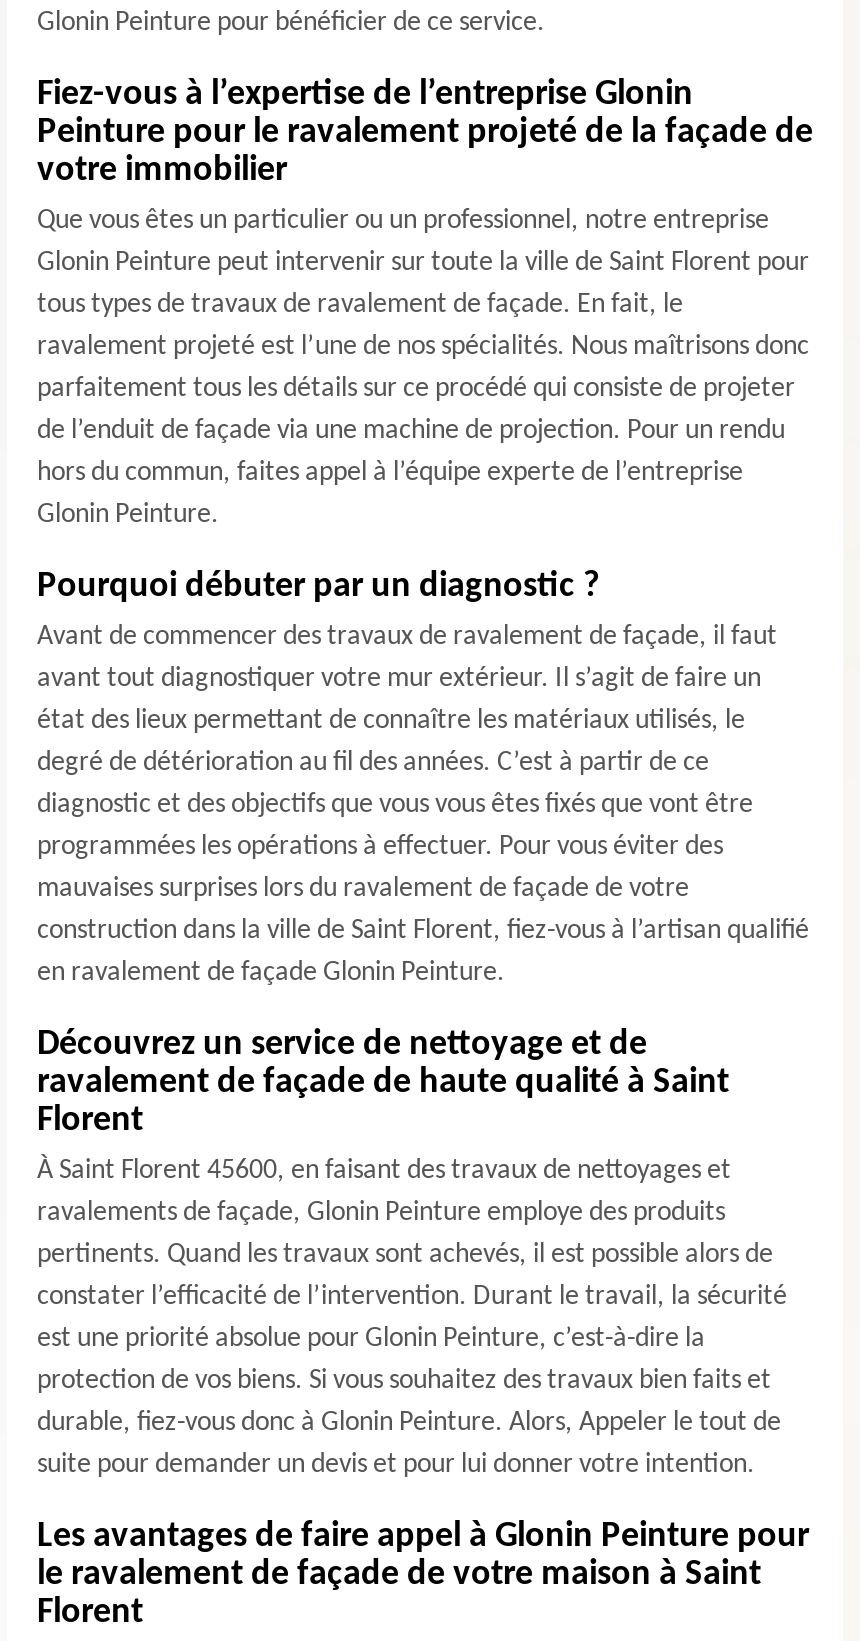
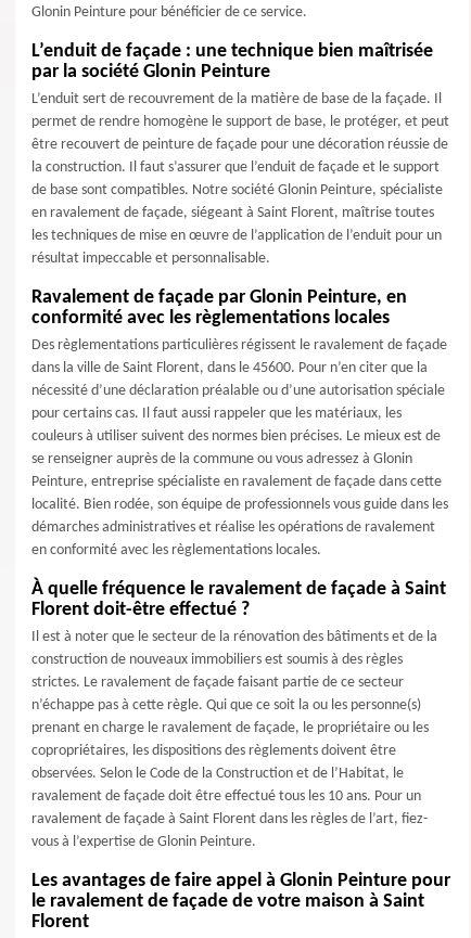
- Fiez-vous à l’expertise de l’entreprise Glonin
- Peinture pour le ravalement projeté de la façade de
- votre immobilier
- Que vous êtes un particulier ou un professionnel, notre entreprise
- Glonin Peinture peut intervenir sur toute la ville de Saint Florent pour
- tous types de travaux de ravalement de façade. En fait, le
- ravalement projeté est l’une de nos spécialités. Nous maîtrisons donc
- parfaitement tous les détails sur ce procédé qui consiste de projeter
- de l’enduit de façade via une machine de projection. Pour un rendu
- hors du commun, faites appel à l’équipe experte de l’entreprise
- Glonin Peinture.
+ L’enduit de façade : une technique bien maîtrisée
+ par la société Glonin Peinture
+ L’enduit sert de recouvrement de la matière de base de la façade. Il
+ permet de rendre homogène le support de base, le protéger, et peut
+ être recouvert de peinture de façade pour une décoration réussie de
+ la construction. Il faut s’assurer que l’enduit de façade et le support
+ de base sont compatibles. Notre société Glonin Peinture, spécialiste
+ en ravalement de façade, siégeant à Saint Florent, maîtrise toutes
+ les techniques de mise en œuvre de l’application de l’enduit pour un
+ résultat impeccable et personnalisable.

- Pourquoi débuter par un diagnostic ?
- Avant de commencer des travaux de ravalement de façade, il faut
- avant tout diagnostiquer votre mur extérieur. Il s’agit de faire un
- état des lieux permettant de connaître les matériaux utilisés, le
- degré de détérioration au fil des années. C’est à partir de ce
- diagnostic et des objectifs que vous vous êtes fixés que vont être
- programmées les opérations à effectuer. Pour vous éviter des
- mauvaises surprises lors du ravalement de façade de votre
- construction dans la ville de Saint Florent, fiez-vous à l’artisan qualifié
- en ravalement de façade Glonin Peinture.
+ Ravalement de façade par Glonin Peinture, en
+ conformité avec les règlementations locales
+ Des règlementations particulières régissent le ravalement de façade
+ dans la ville de Saint Florent, dans le 45600. Pour n’en citer que la
+ nécessité d’une déclaration préalable ou d’une autorisation spéciale
+ pour certains cas. Il faut aussi rappeler que les matériaux, les
+ couleurs à utiliser suivent des normes bien précises. Le mieux est de
+ se renseigner auprès de la commune ou vous adressez à Glonin
+ Peinture, entreprise spécialiste en ravalement de façade dans cette
+ localité. Bien rodée, son équipe de professionnels vous guide dans les
+ démarches administratives et réalise les opérations de ravalement
+ en conformité avec les règlementations locales.

- Découvrez un service de nettoyage et de
- ravalement de façade de haute qualité à Saint
- Florent
- À Saint Florent 45600, en faisant des travaux de nettoyages et
- ravalements de façade, Glonin Peinture employe des produits
- pertinents. Quand les travaux sont achevés, il est possible alors de
- constater l’efficacité de l’intervention. Durant le travail, la sécurité
- est une priorité absolue pour Glonin Peinture, c’est-à-dire la
- protection de vos biens. Si vous souhaitez des travaux bien faits et
- durable, fiez-vous donc à Glonin Peinture. Alors, Appeler le tout de
- suite pour demander un devis et pour lui donner votre intention.
+ À quelle fréquence le ravalement de façade à Saint
+ Florent doit-être effectué ?
+ Il est à noter que le secteur de la rénovation des bâtiments et de la
+ construction de nouveaux immobiliers est soumis à des règles
+ strictes. Le ravalement de façade faisant partie de ce secteur
+ n’échappe pas à cette règle. Qui que ce soit la ou les personne(s)
+ prenant en charge le ravalement de façade, le propriétaire ou les
+ copropriétaires, les dispositions des règlements doivent être
+ observées. Selon le Code de la Construction et de l’Habitat, le
+ ravalement de façade doit être effectué tous les 10 ans. Pour un
+ ravalement de façade à Saint Florent dans les règles de l’art, fiez-
+ vous à l’expertise de Glonin Peinture.
